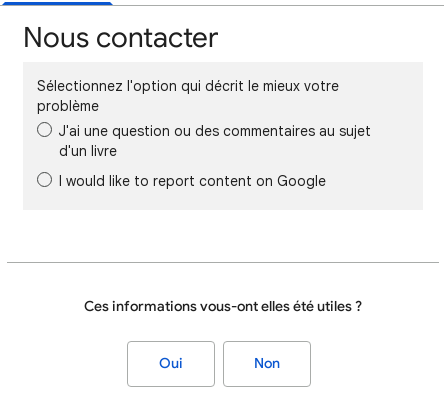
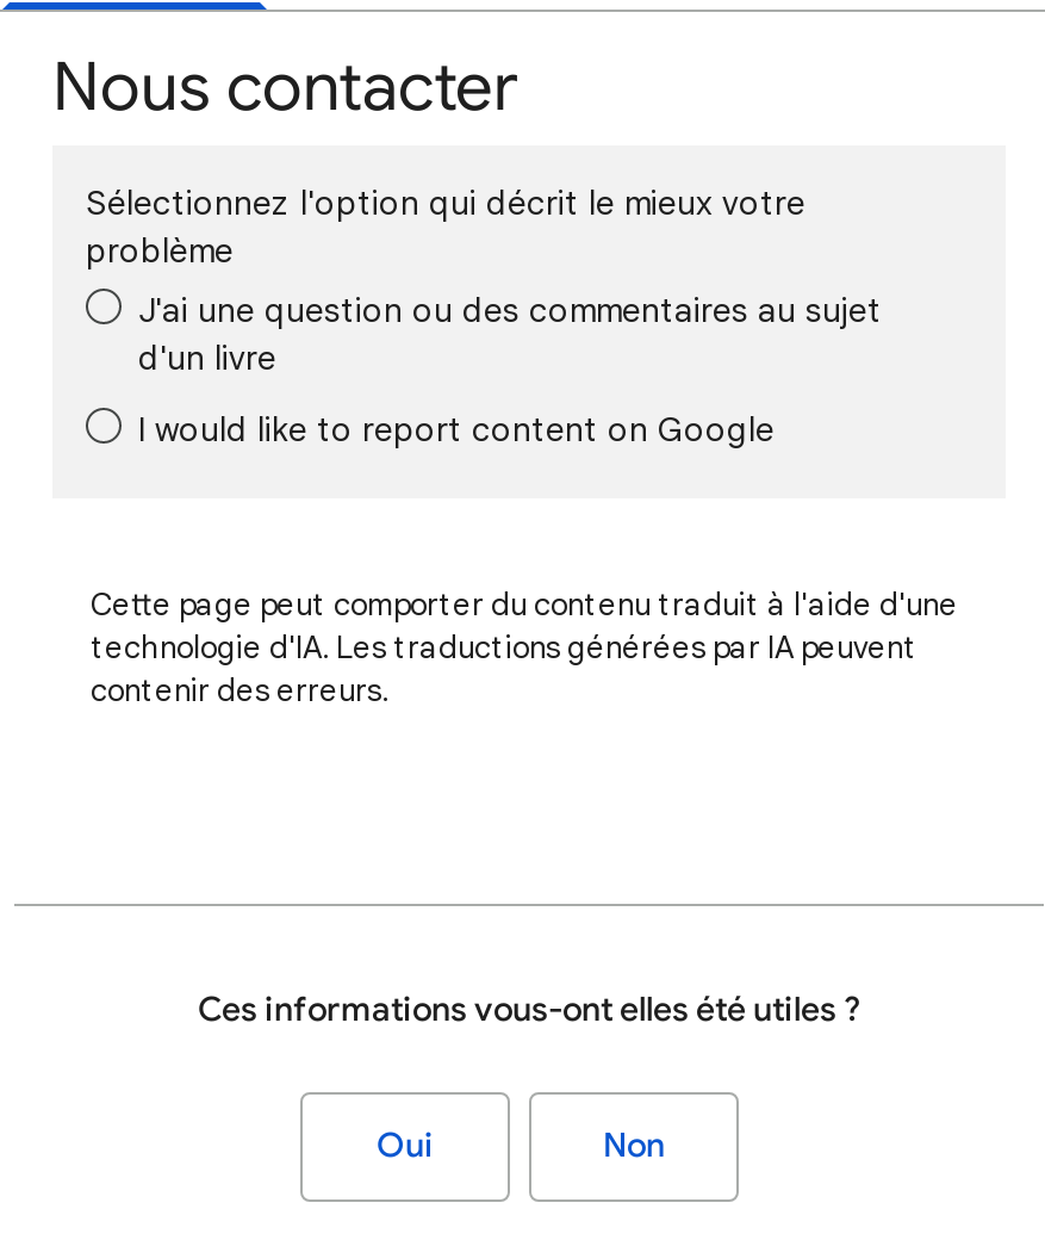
+ Cette page peut comporter du contenu traduit à l'aide d'une
+ technologie d'IA. Les traductions générées par IA peuvent
+ contenir des erreurs.
